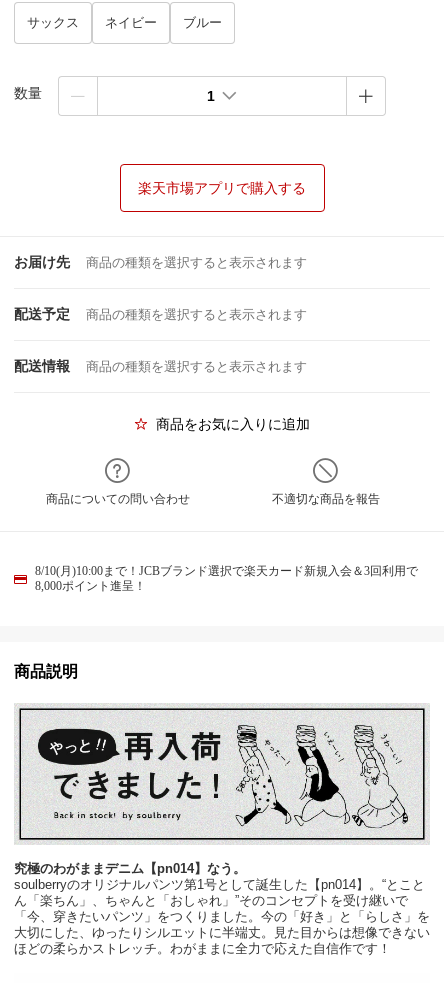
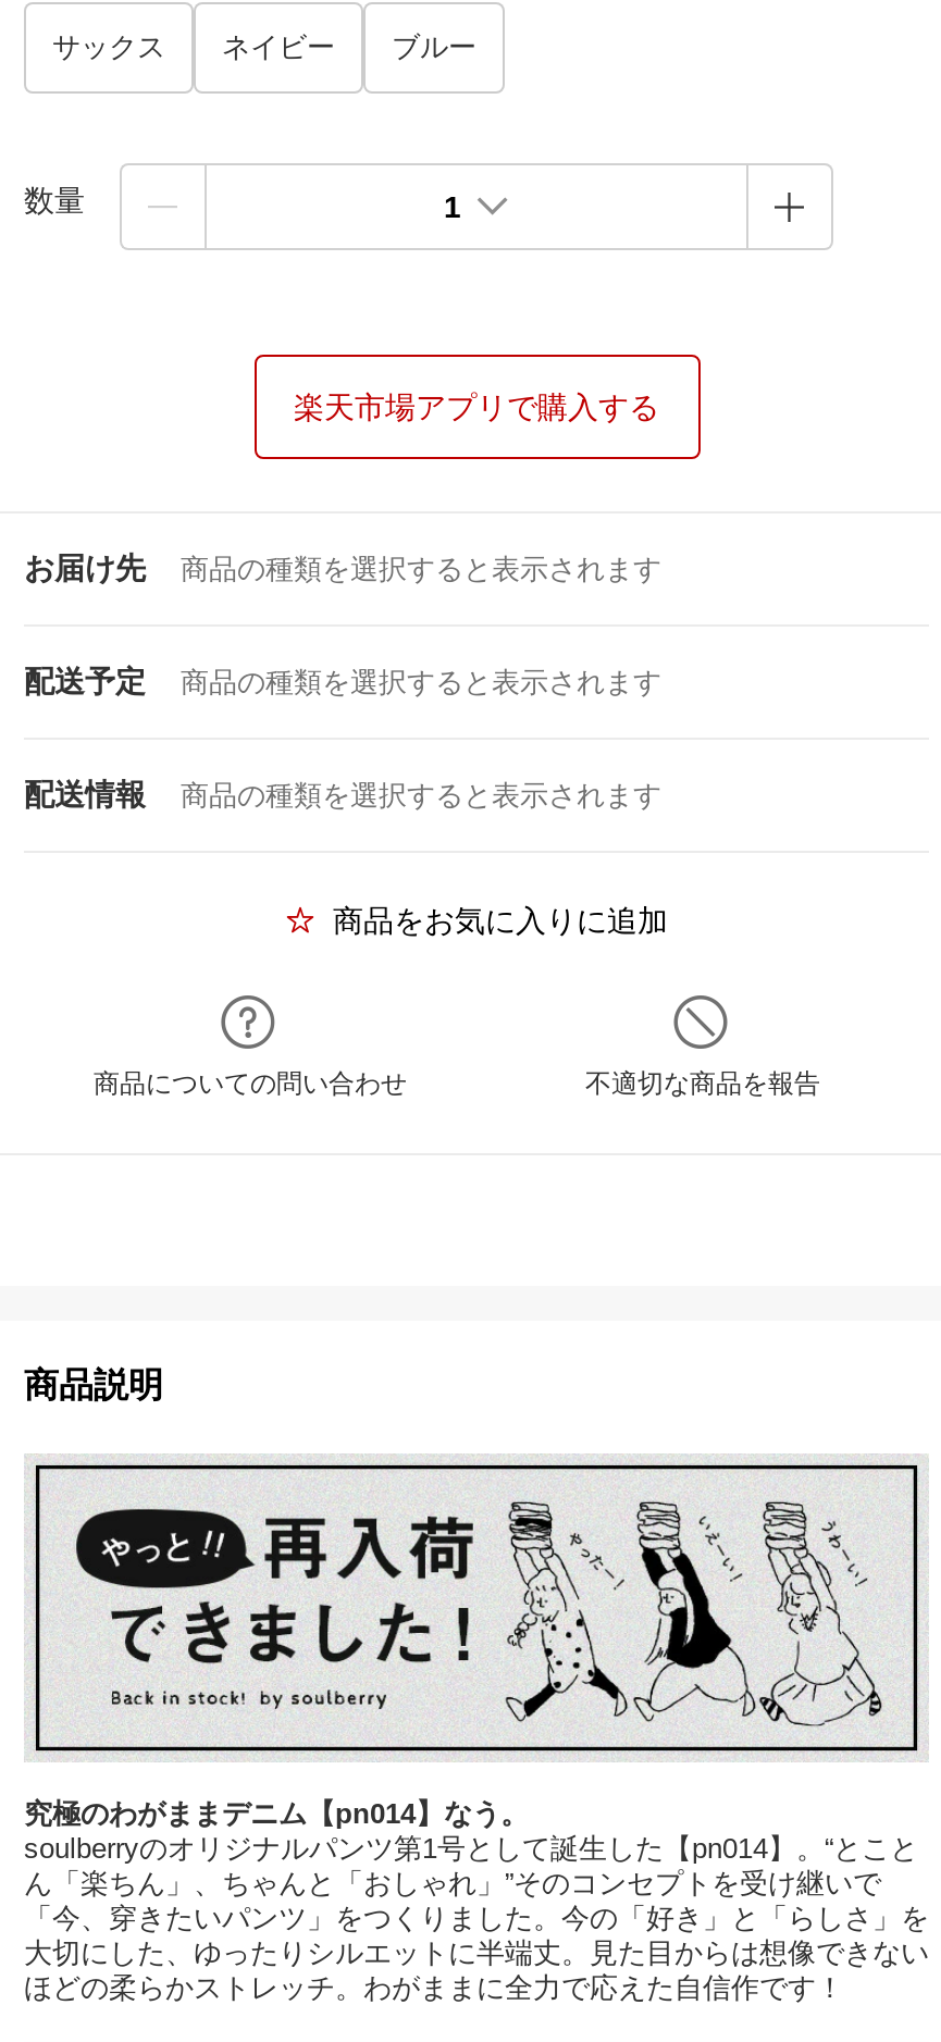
- 8/10(月)10:00まで！JCBブランド選択で楽天カード新規入会＆3回利用で
- 8,000ポイント進呈！
